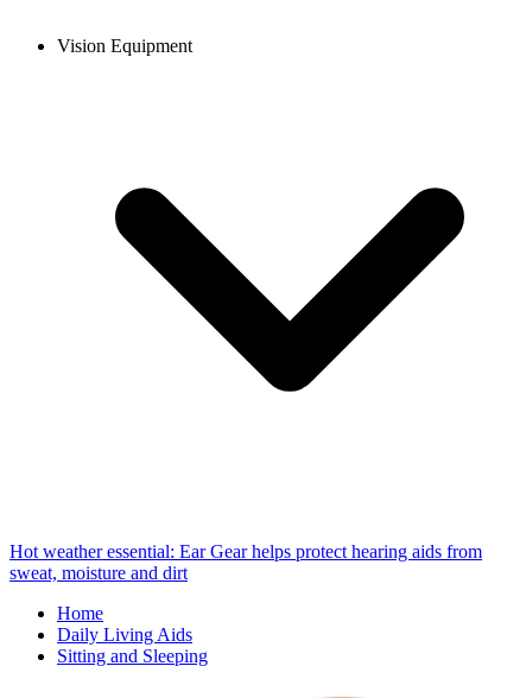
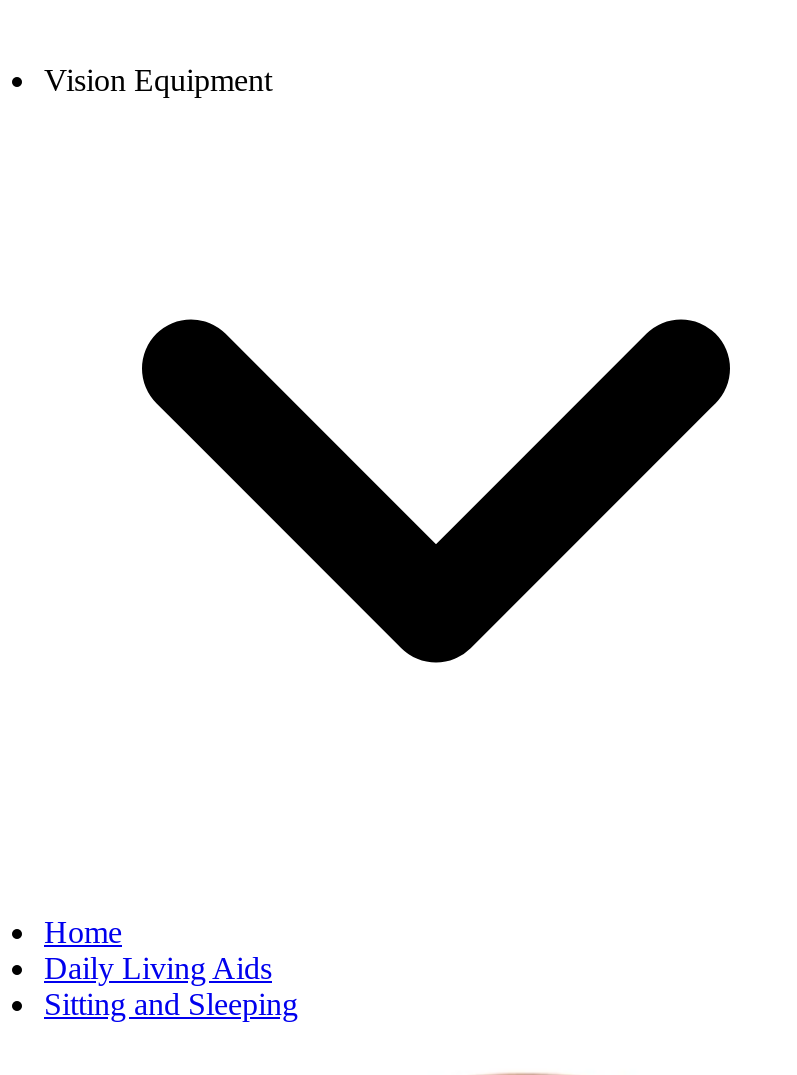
- Hot weather essential: Ear Gear helps protect hearing aids from
- sweat, moisture and dirt
